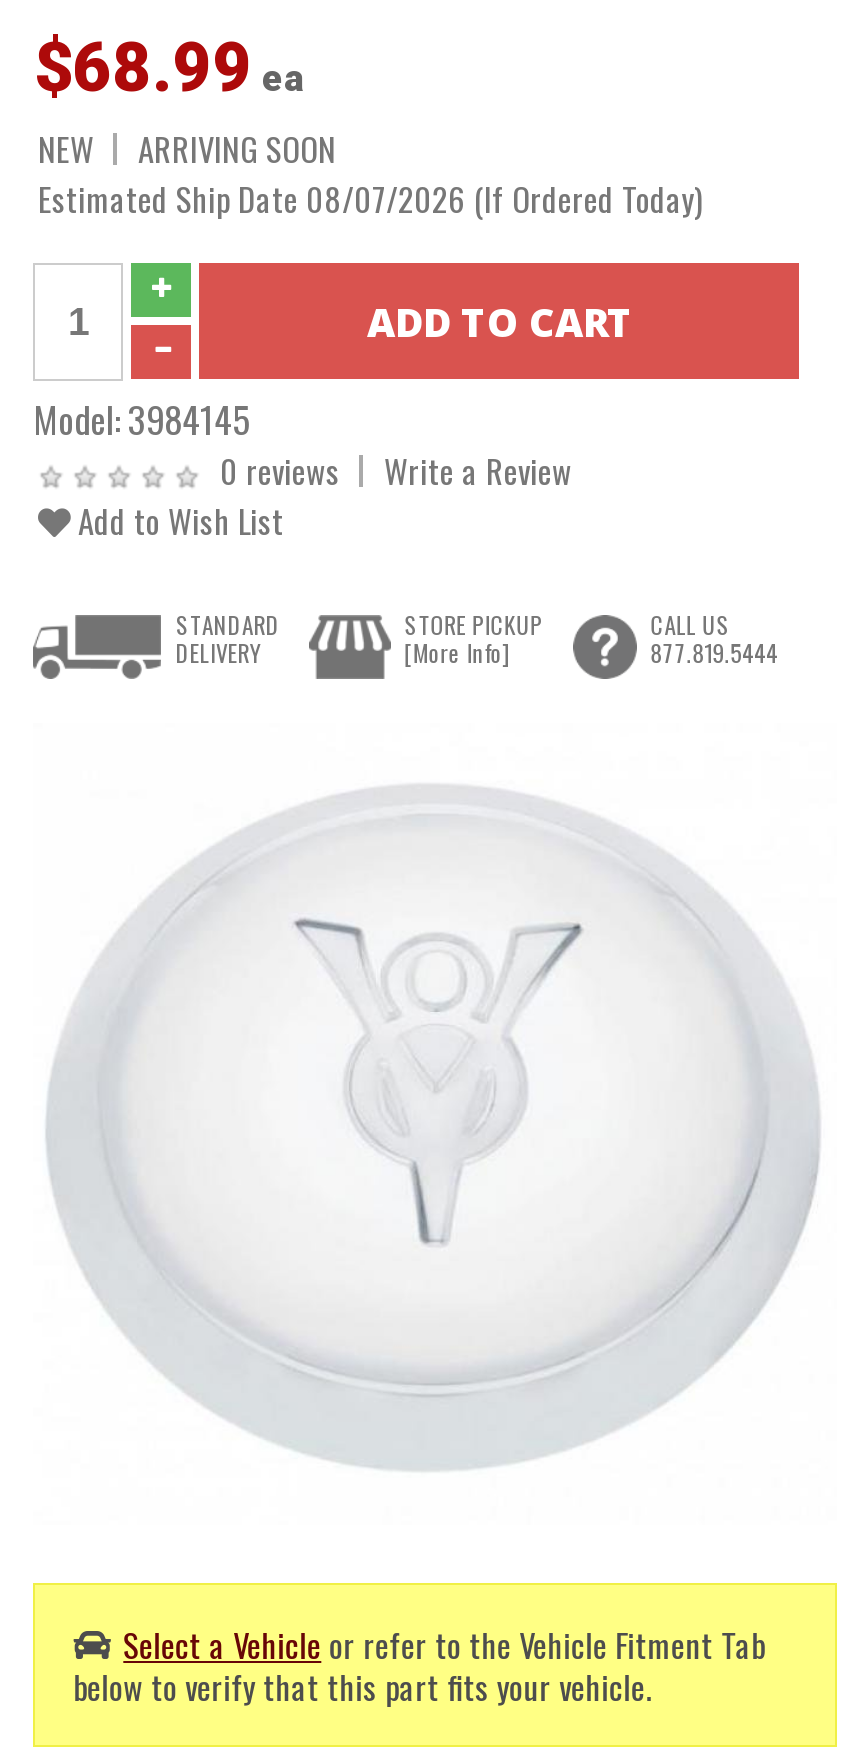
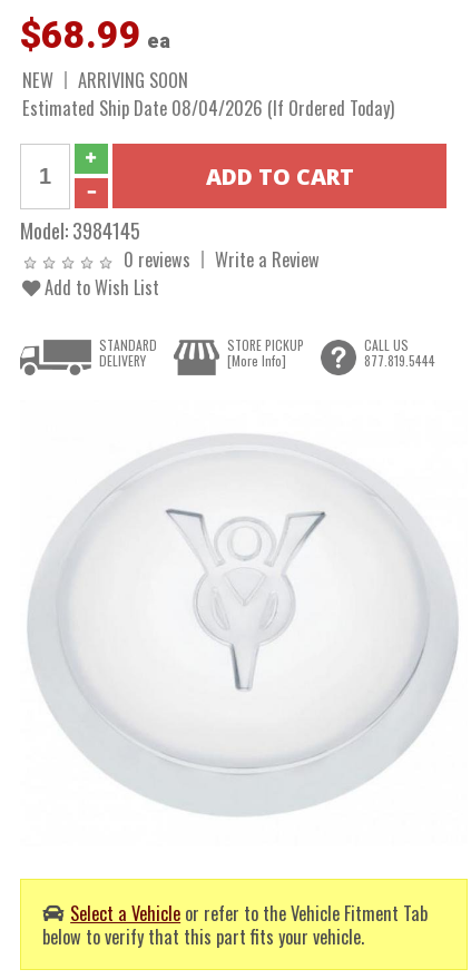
- Estimated Ship Date 08/07/2026 (If Ordered Today)
+ Estimated Ship Date 08/04/2026 (If Ordered Today)
